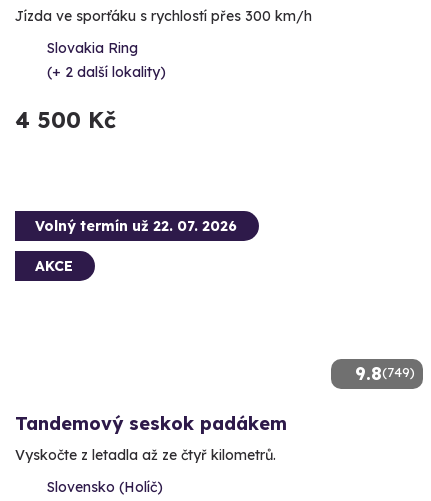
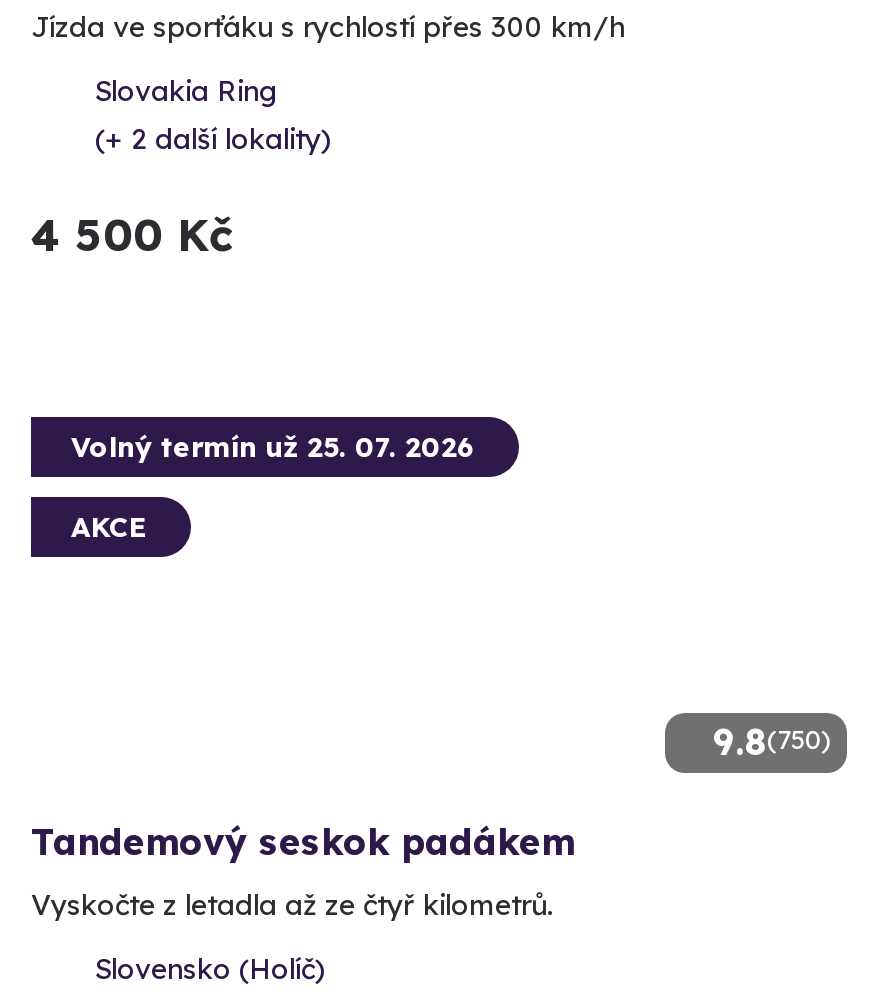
- Volný termín už 22. 07. 2026
+ Volný termín už 25. 07. 2026

- 9.8(749)
+ 9.8(750)
